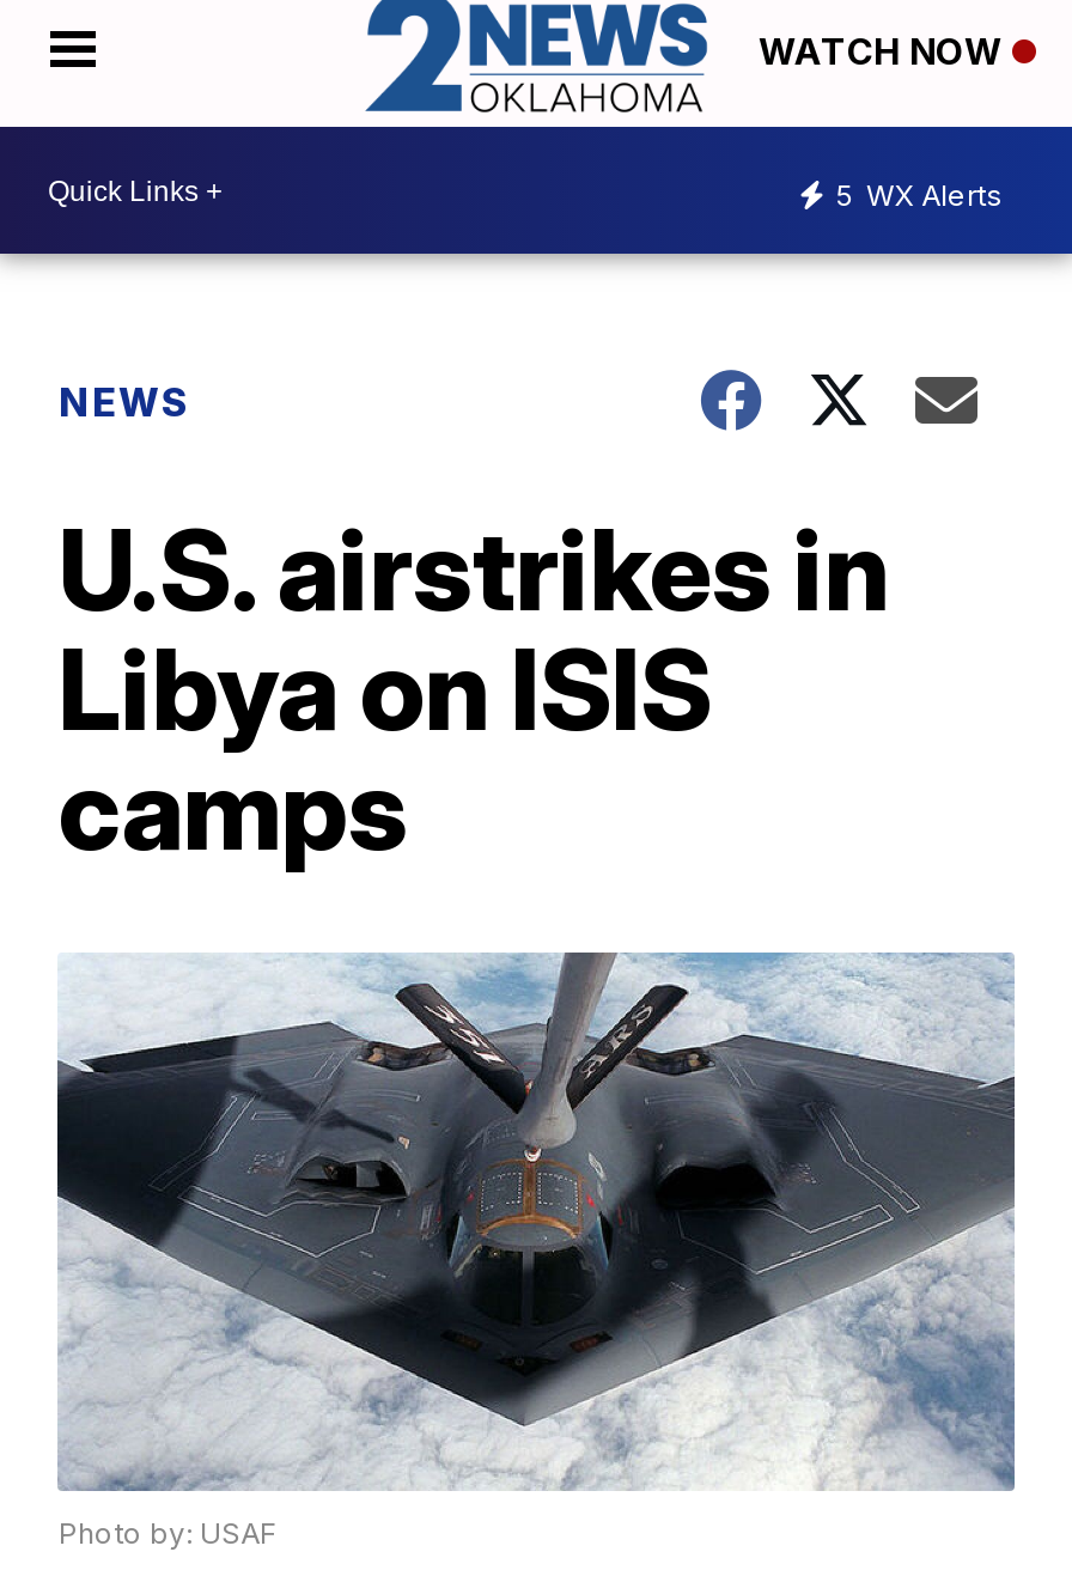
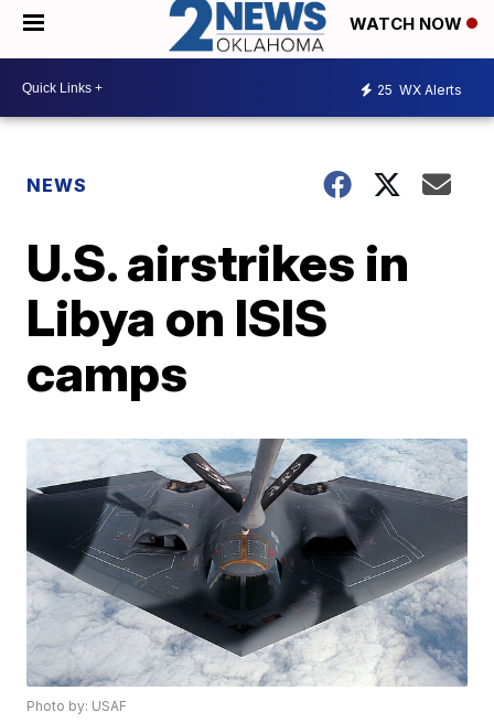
- 5 WX Alerts
+ 25 WX Alerts
